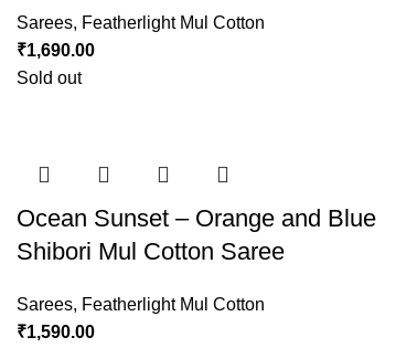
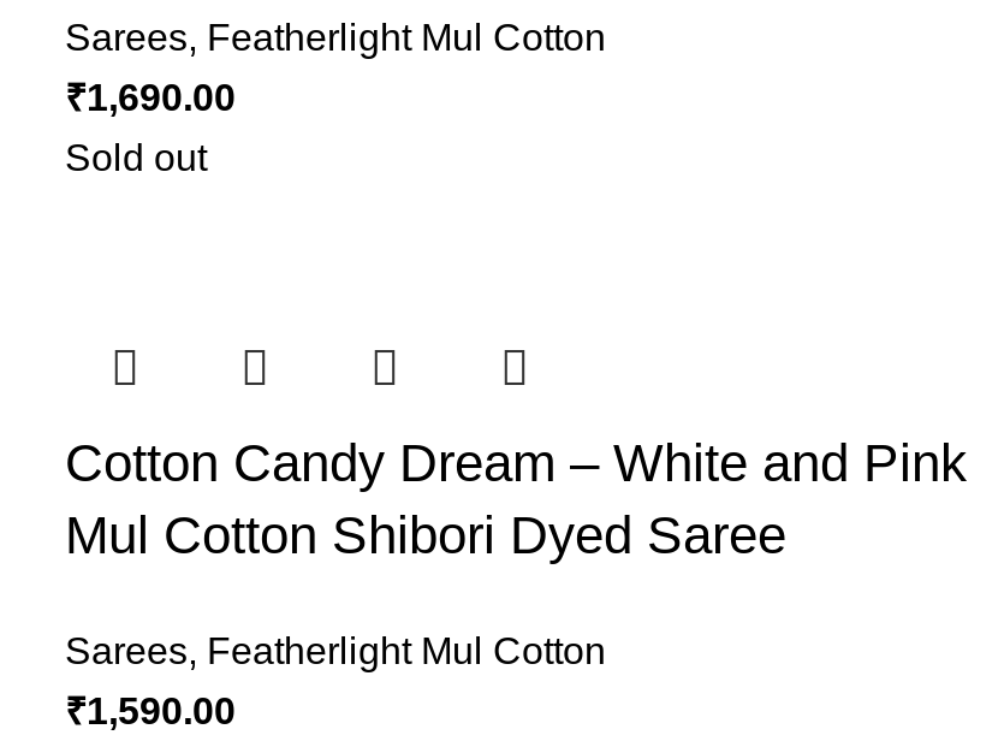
- Ocean Sunset – Orange and Blue
- Shibori Mul Cotton Saree
+ Cotton Candy Dream – White and Pink
+ Mul Cotton Shibori Dyed Saree
